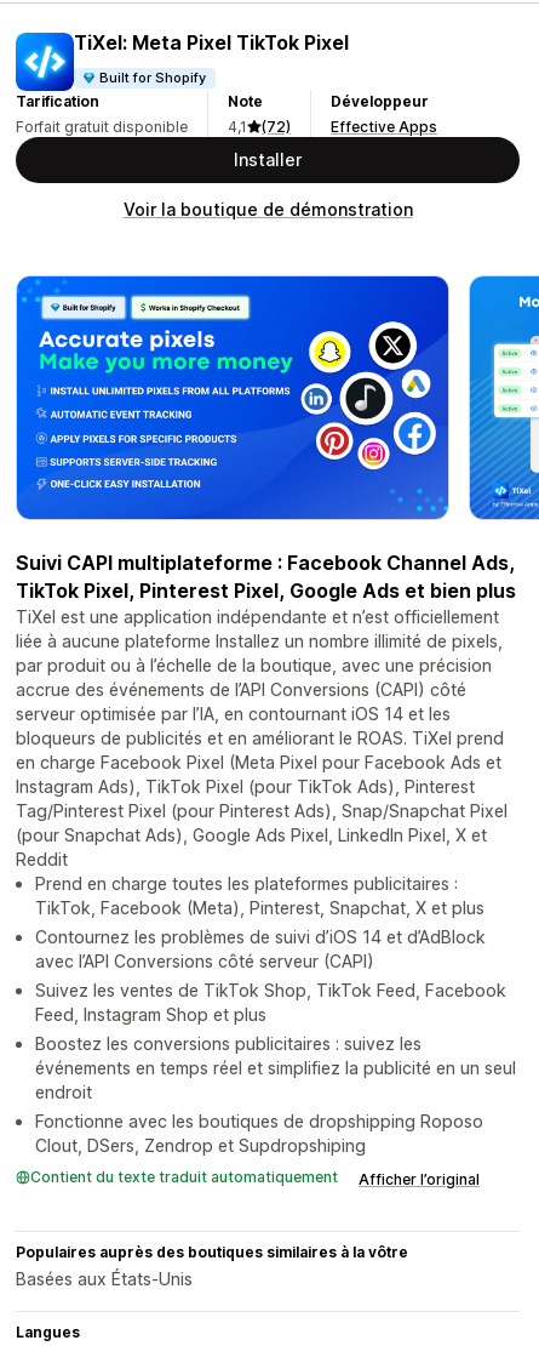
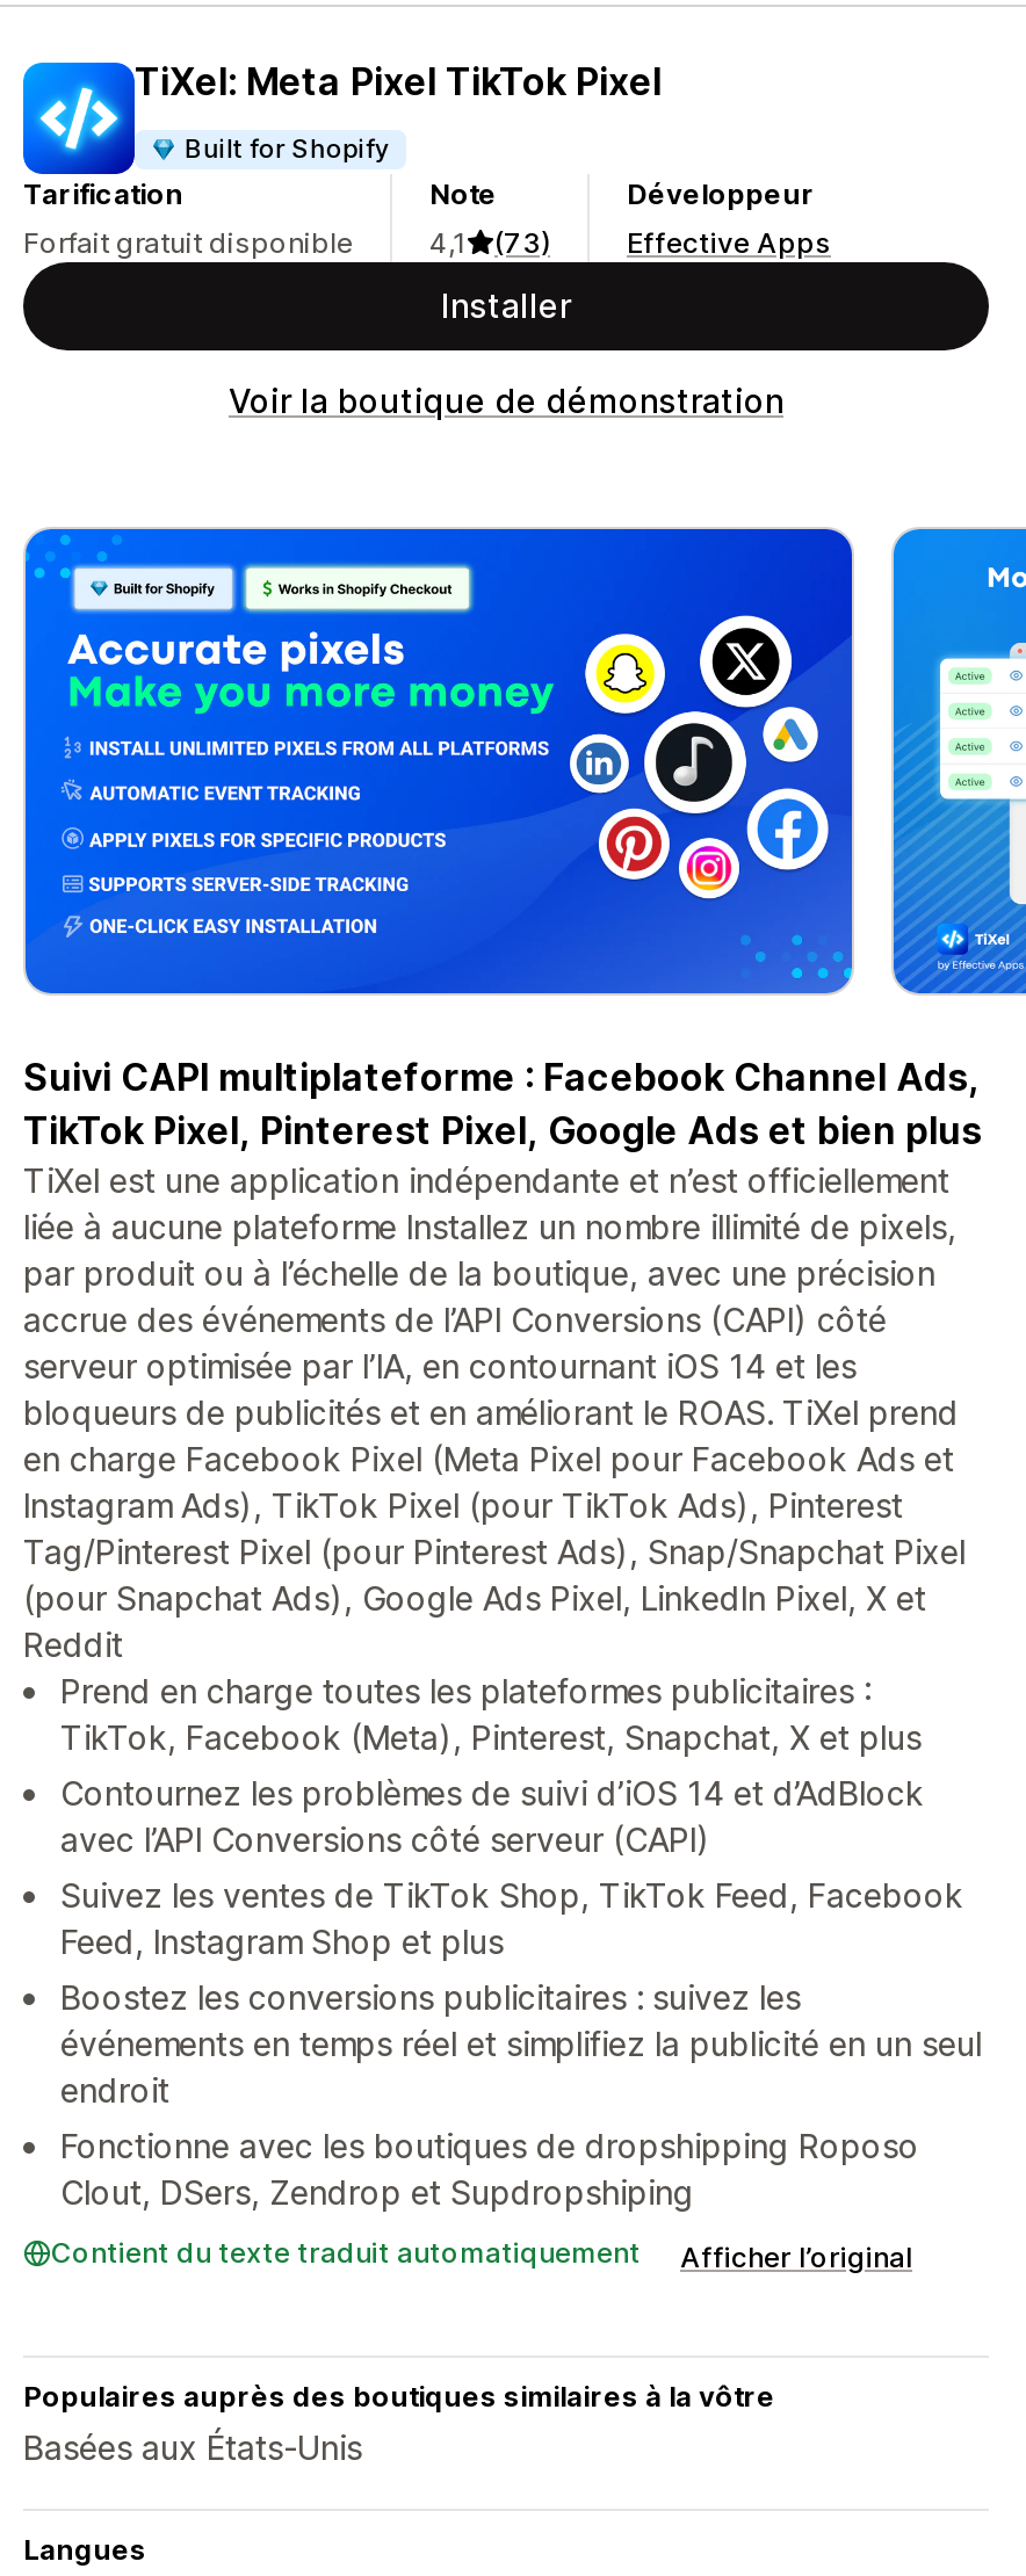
- (72)
+ (73)
